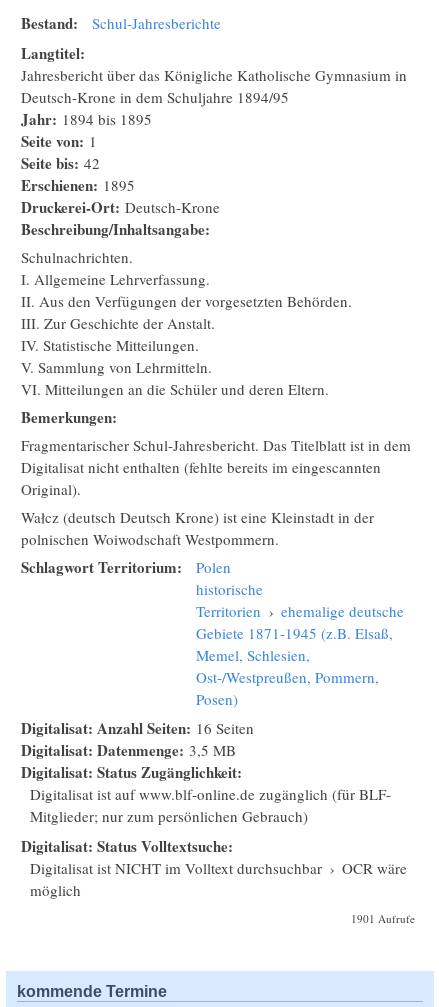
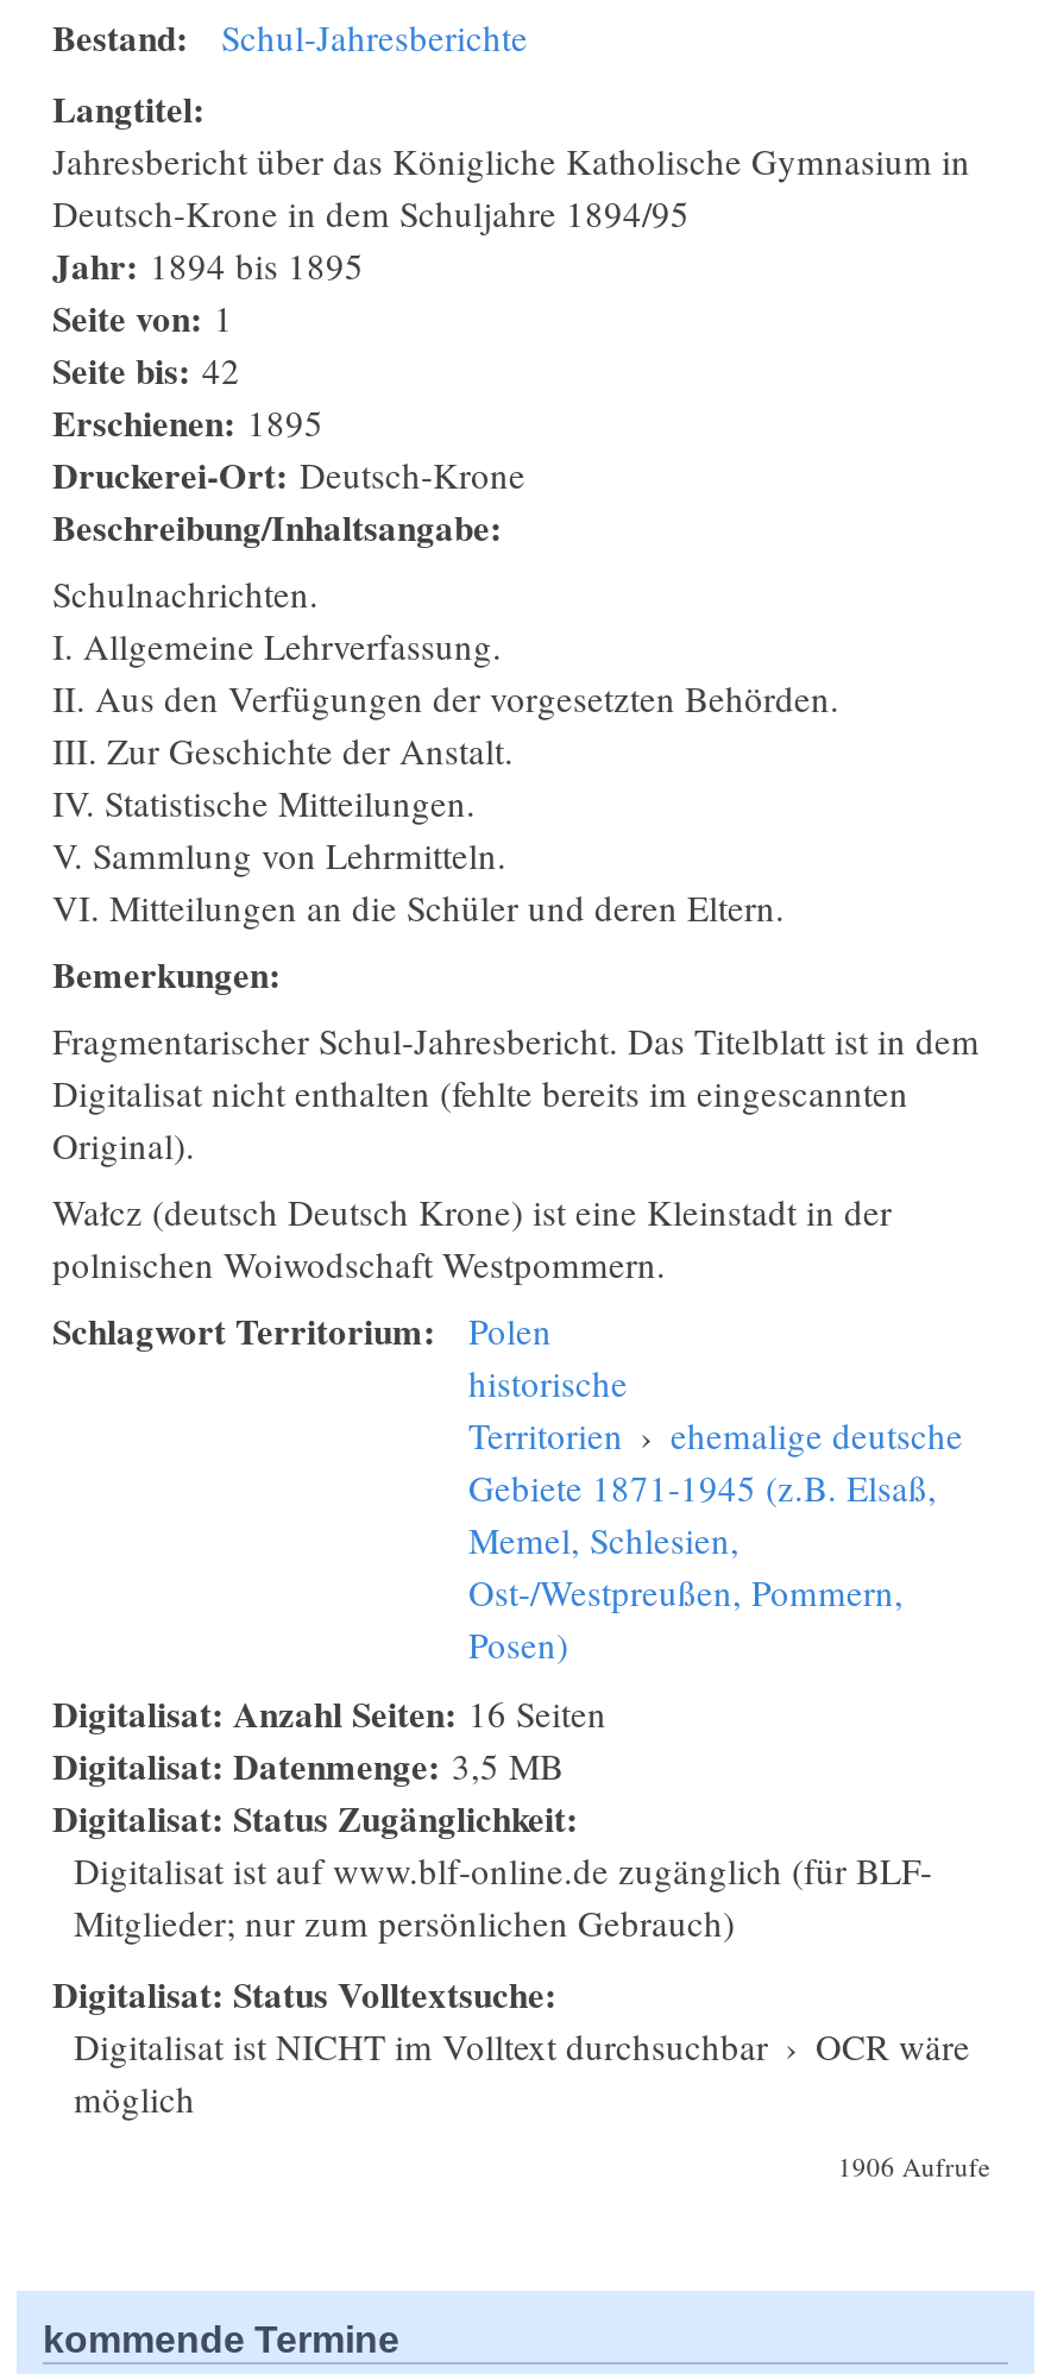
- 1901 Aufrufe
+ 1906 Aufrufe
